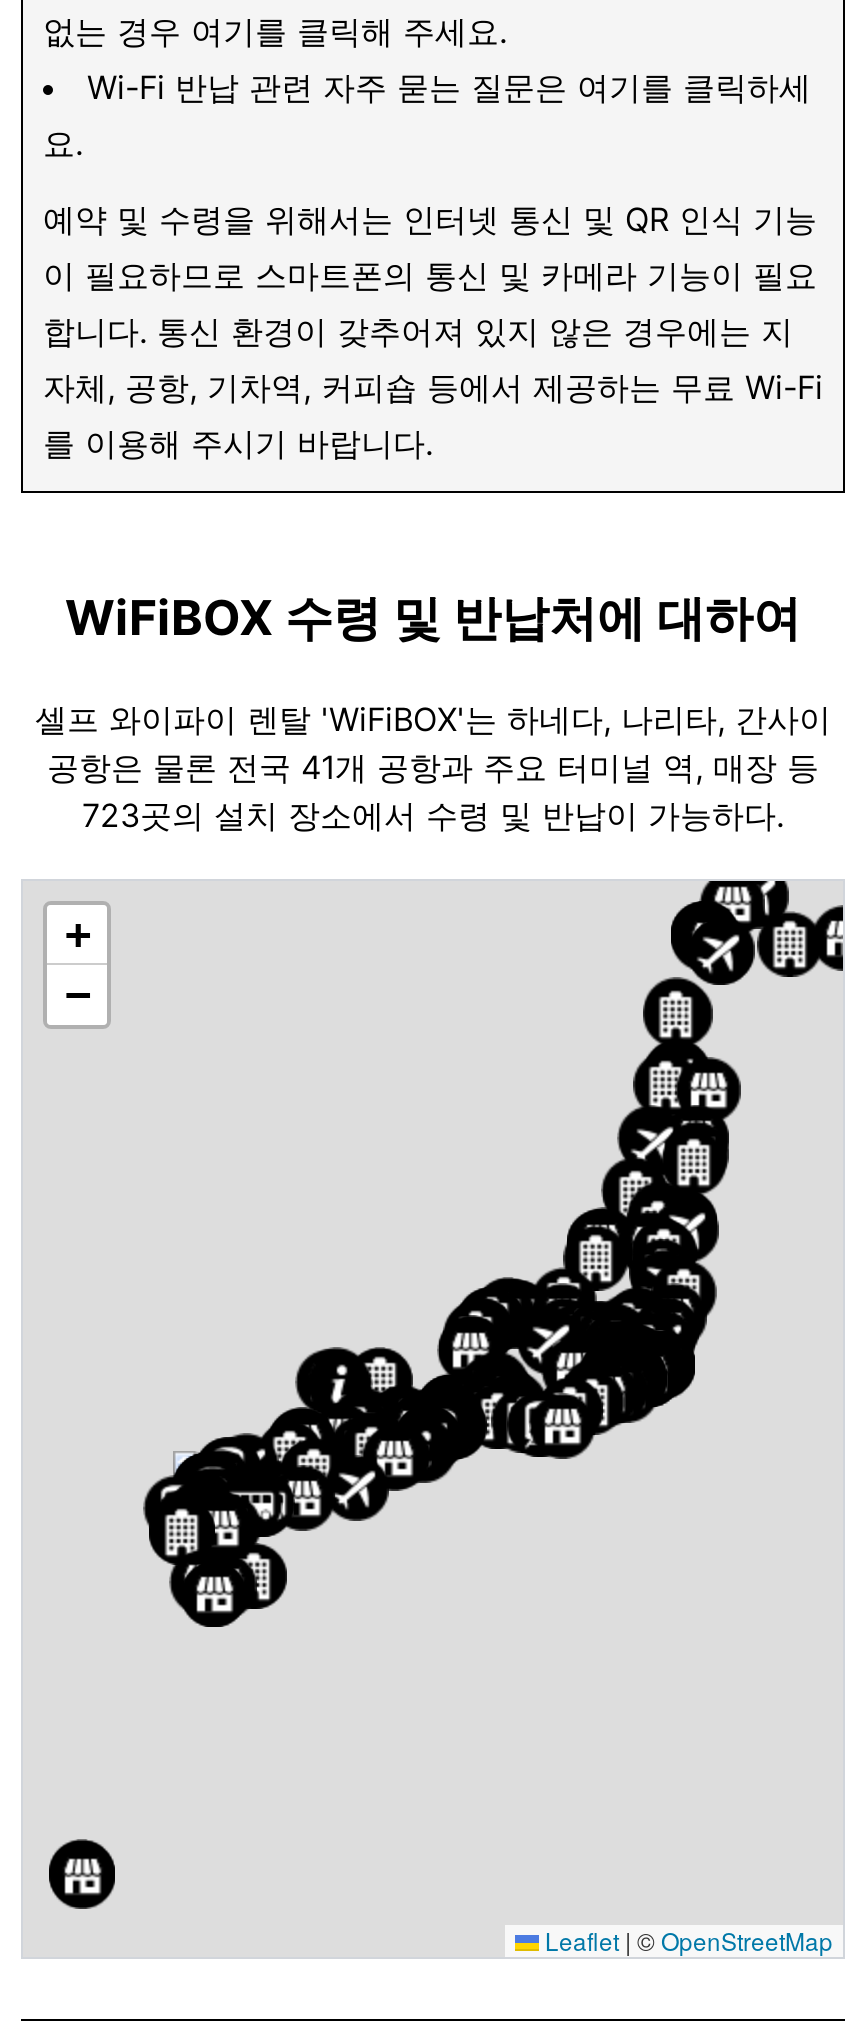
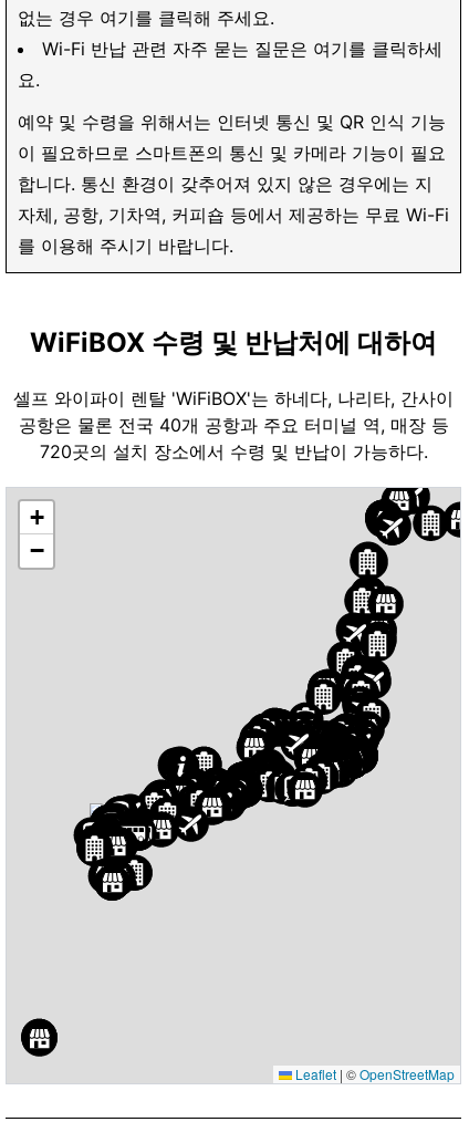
- 공항은 물론 전국 41개 공항과 주요 터미널 역, 매장 등
+ 공항은 물론 전국 40개 공항과 주요 터미널 역, 매장 등

- 723곳의 설치 장소에서 수령 및 반납이 가능하다.
+ 720곳의 설치 장소에서 수령 및 반납이 가능하다.
